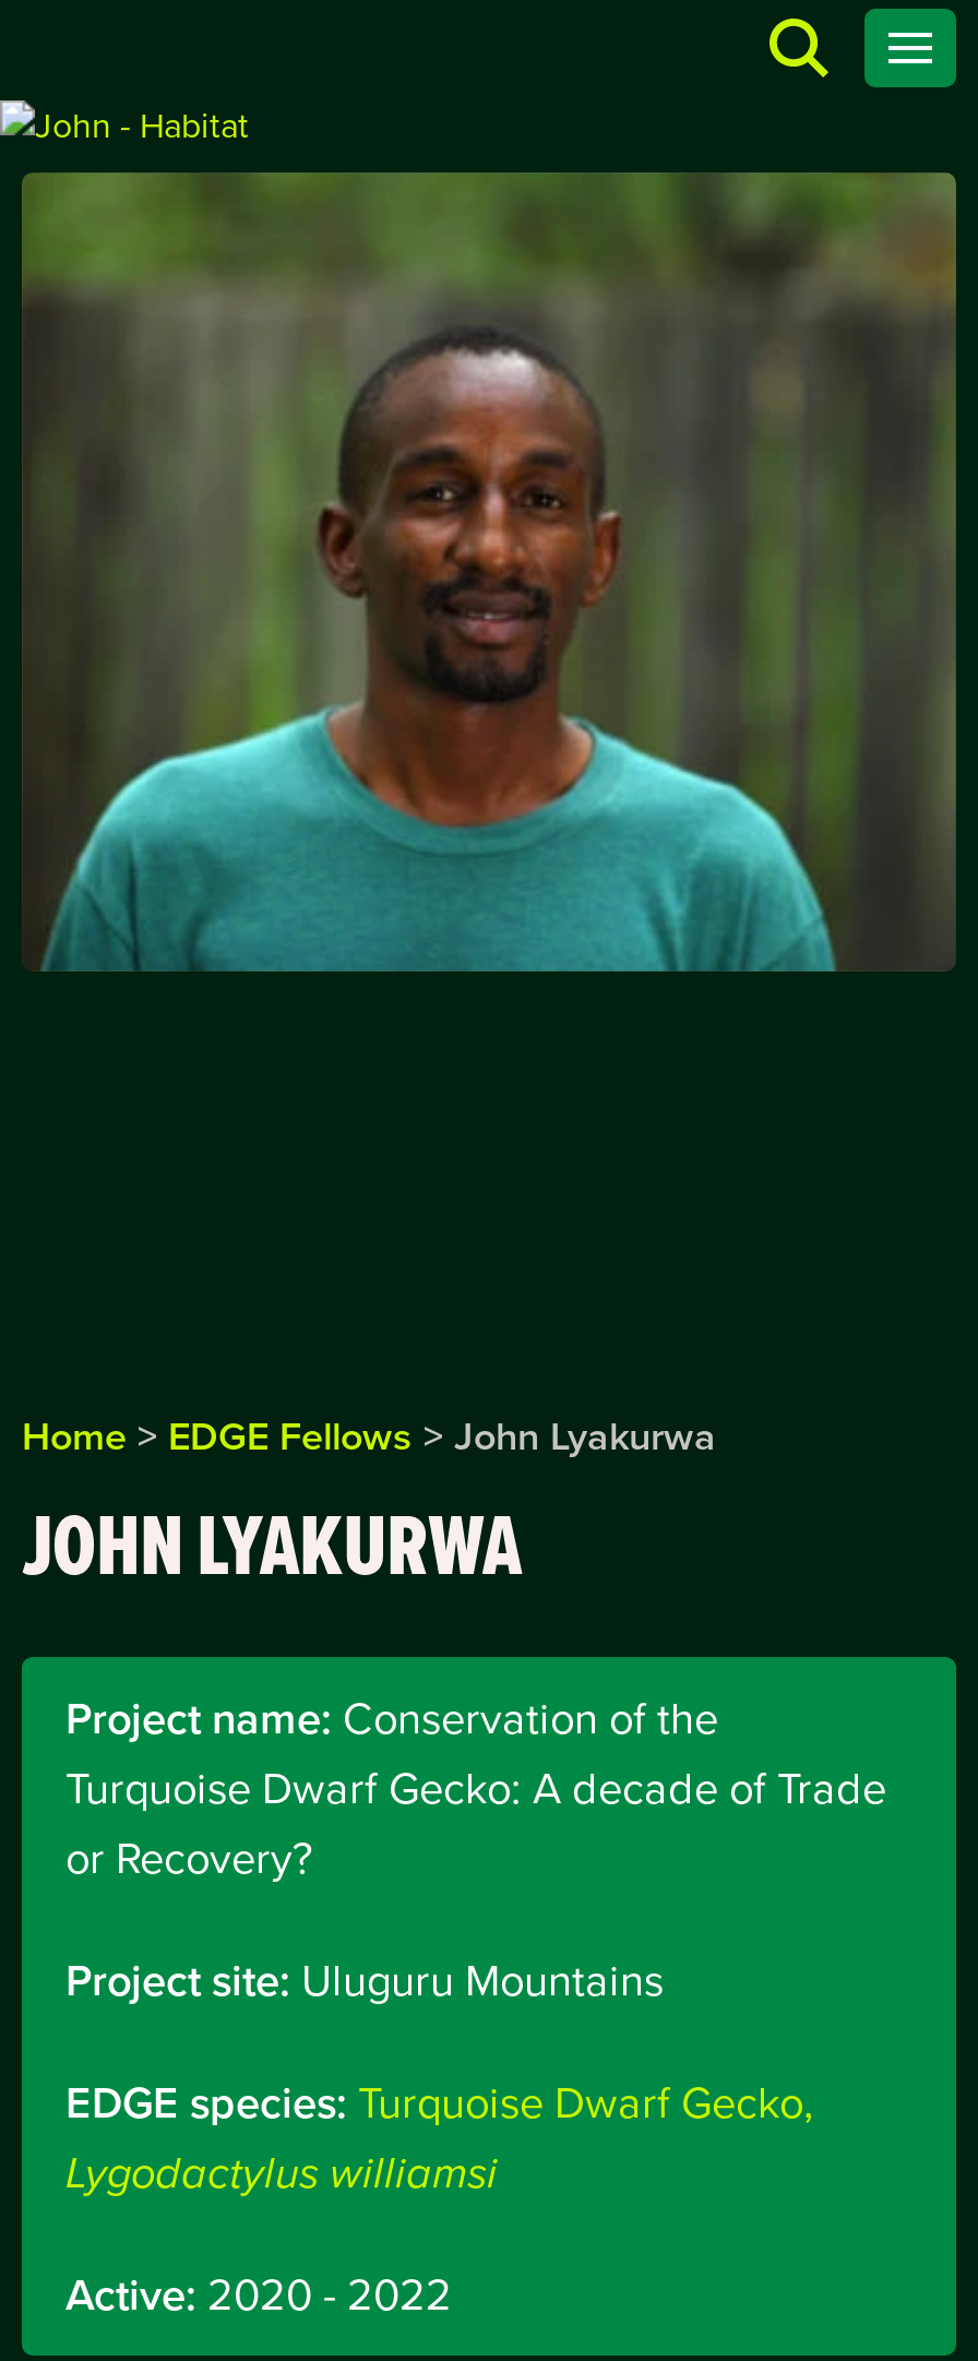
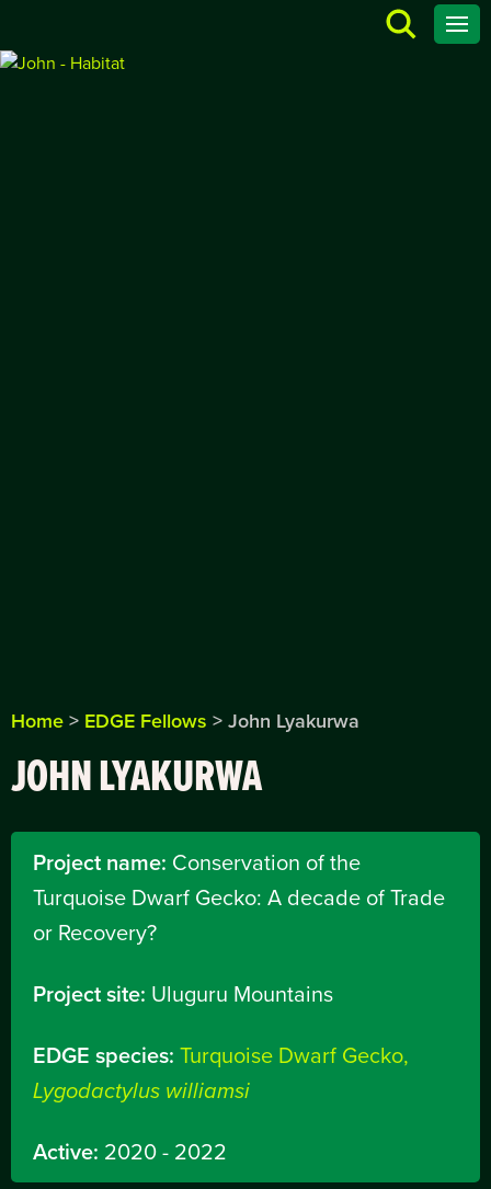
- [image]
